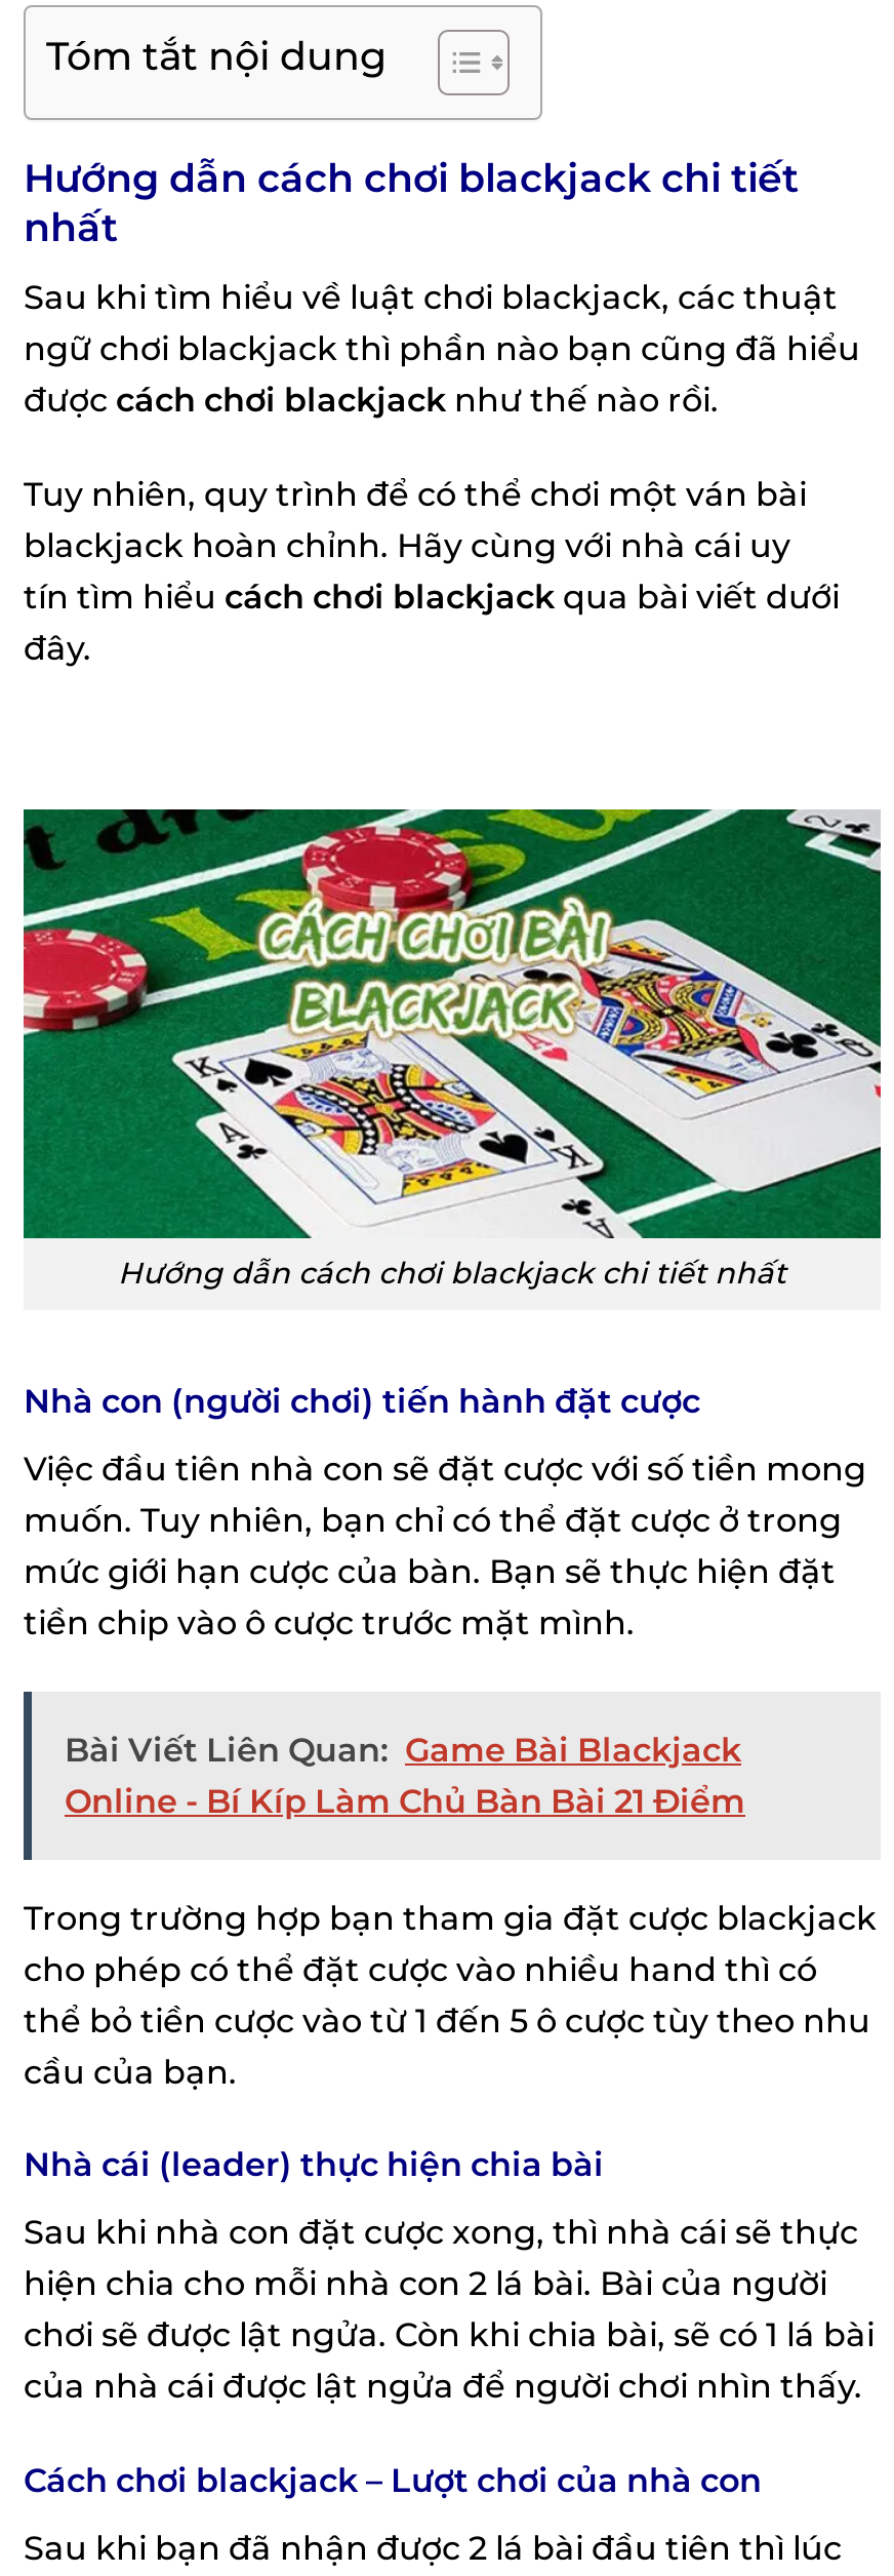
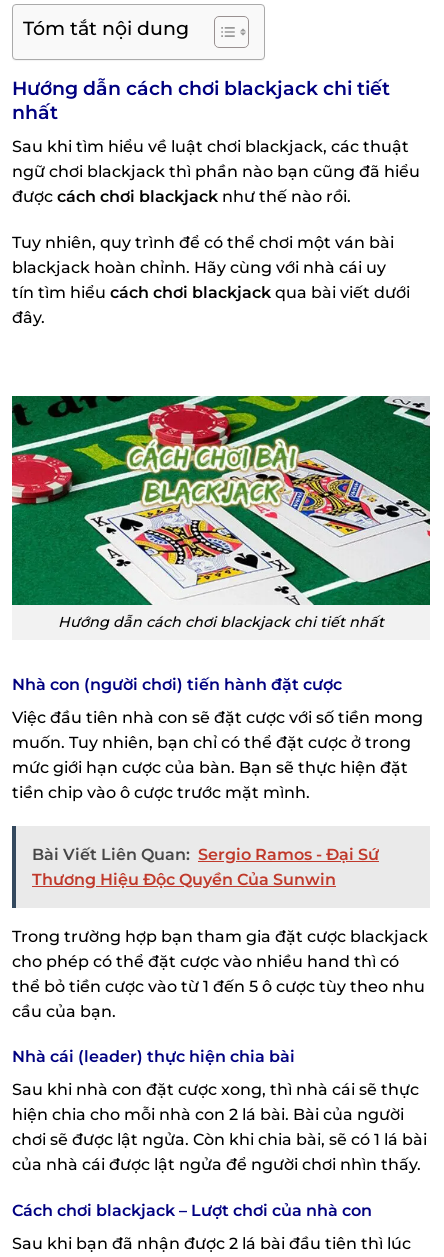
- Bài Viết Liên Quan: Game Bài Blackjack
- Online - Bí Kíp Làm Chủ Bàn Bài 21 Điểm
+ Bài Viết Liên Quan: Sergio Ramos - Đại Sứ
+ Thương Hiệu Độc Quyền Của Sunwin
